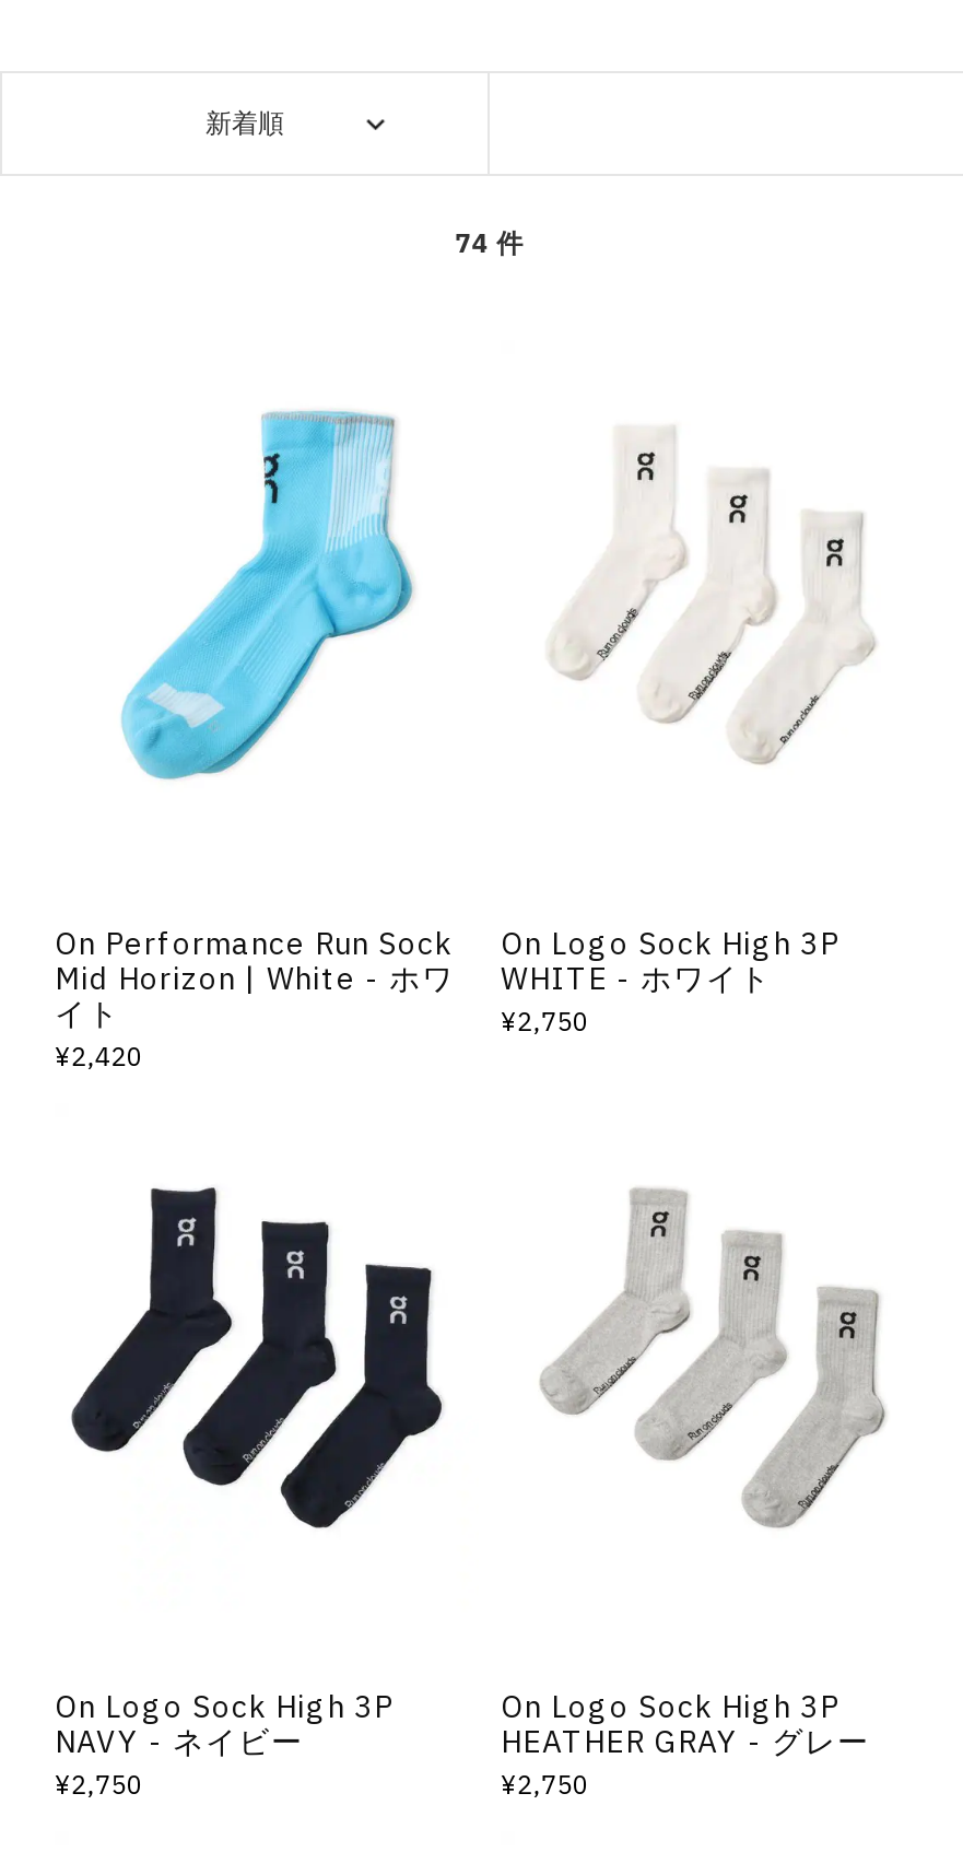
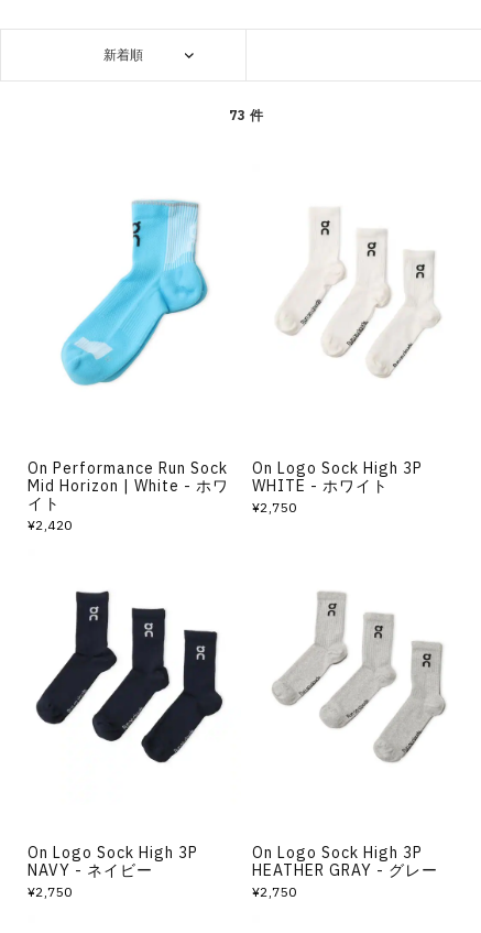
- 74 件
+ 73 件
